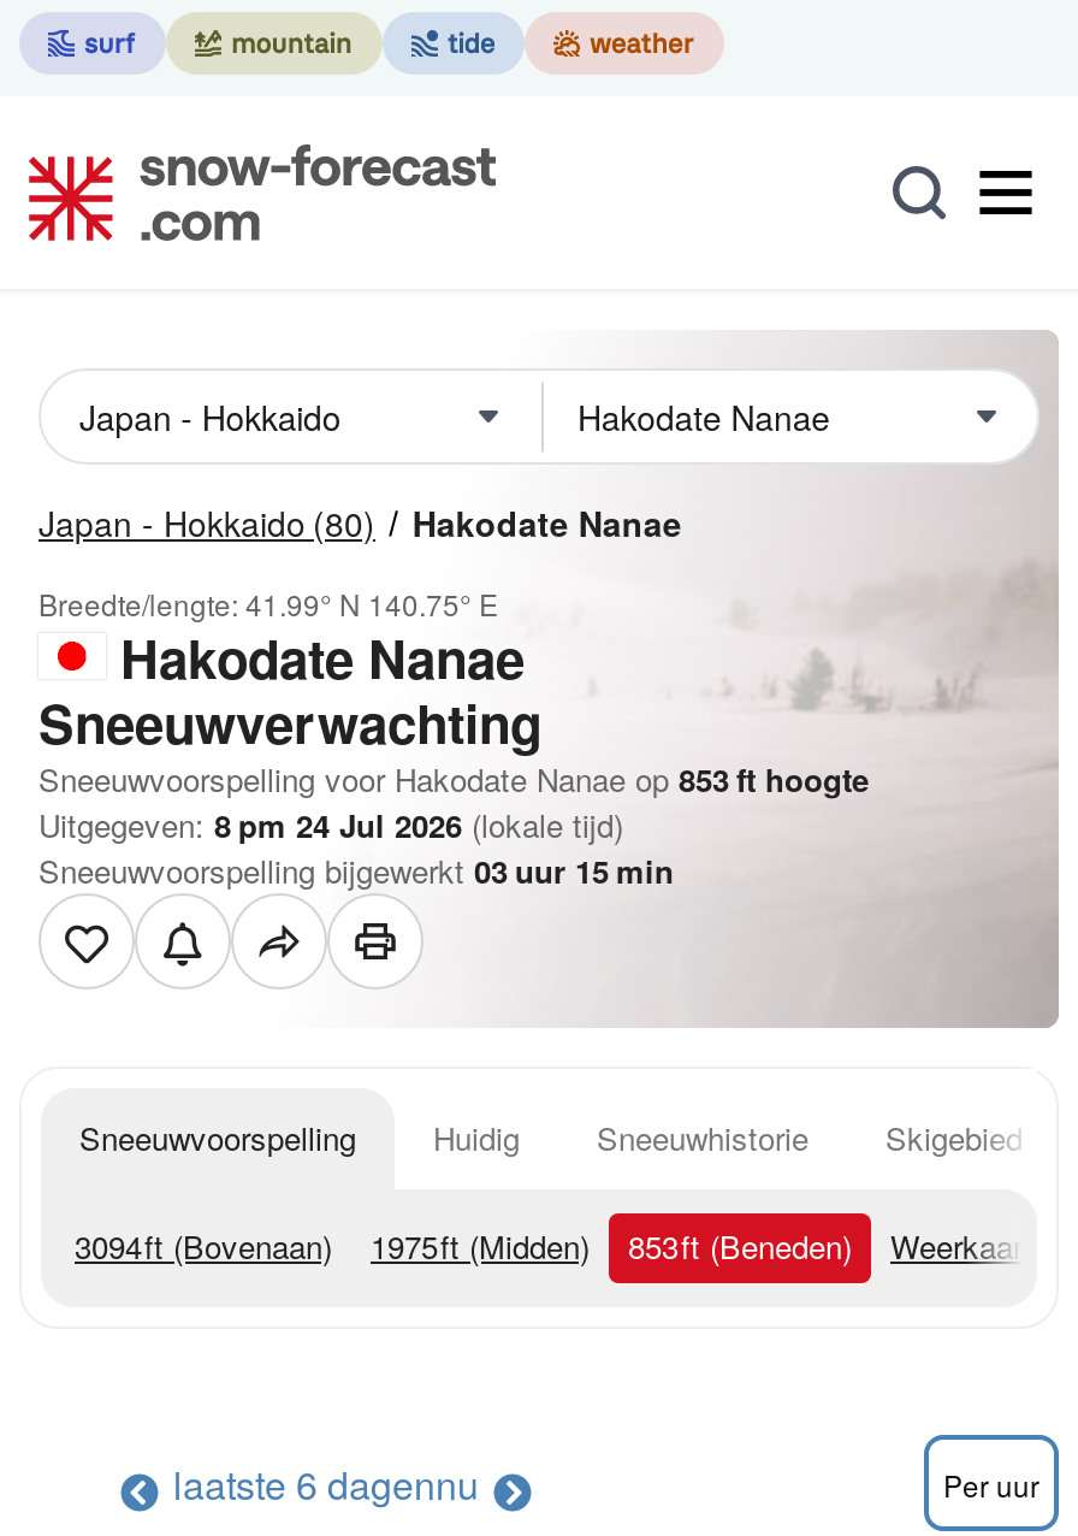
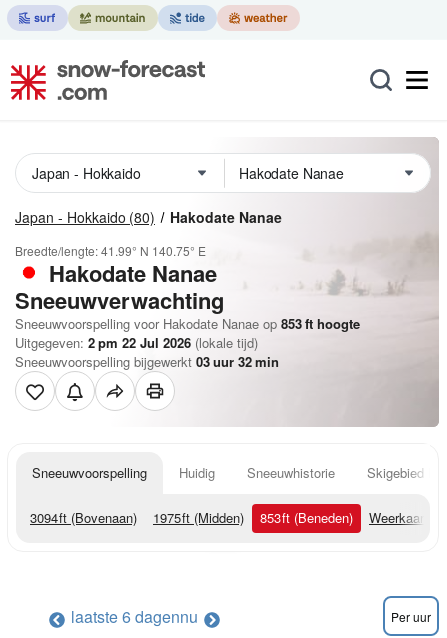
- Uitgegeven: 8 pm 24 Jul 2026 (lokale tijd)
+ Uitgegeven: 2 pm 22 Jul 2026 (lokale tijd)

- Sneeuwvoorspelling bijgewerkt 03 uur 15 min
+ Sneeuwvoorspelling bijgewerkt 03 uur 32 min
